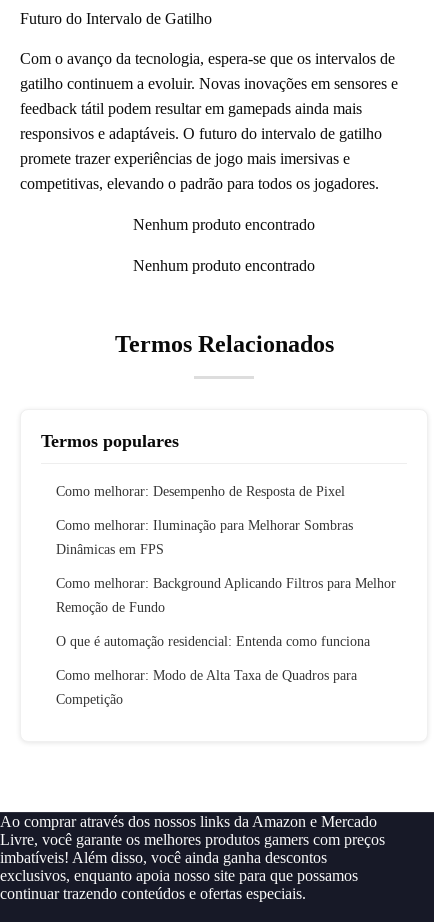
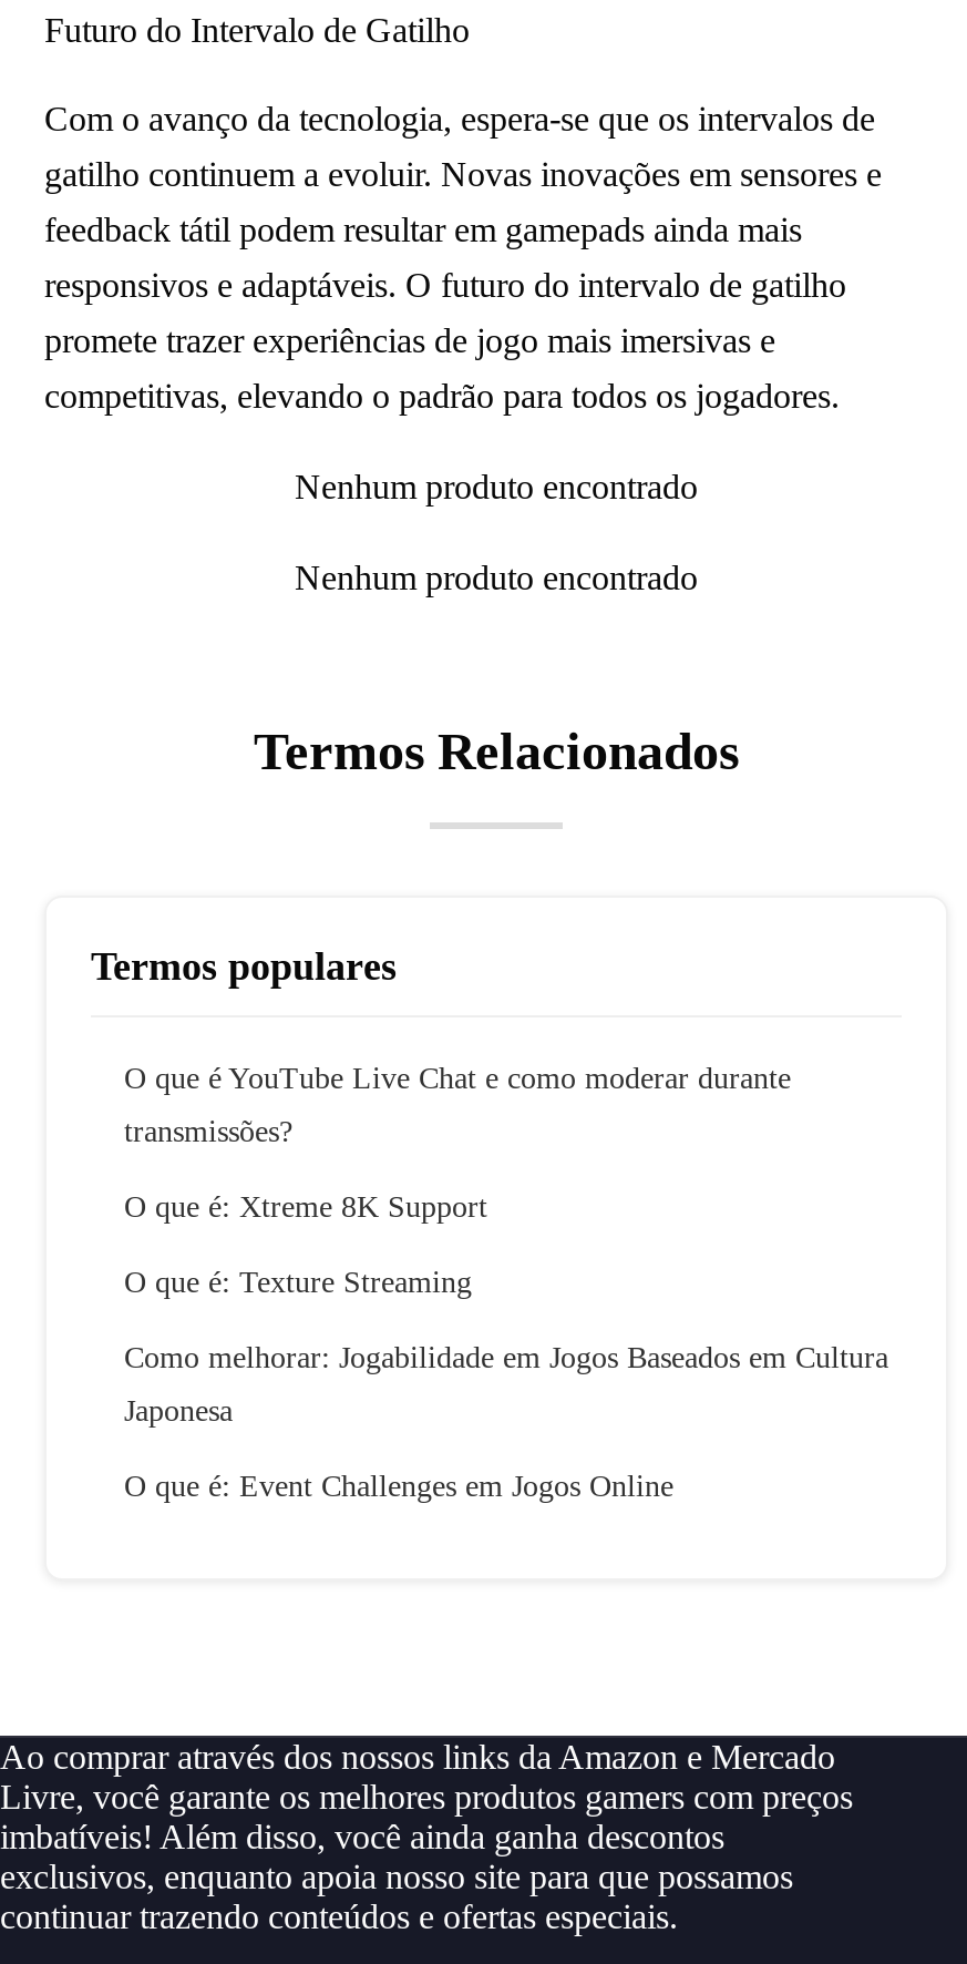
- Como melhorar: Desempenho de Resposta de Pixel
- Como melhorar: Iluminação para Melhorar Sombras
- Dinâmicas em FPS
- Como melhorar: Background Aplicando Filtros para Melhor
- Remoção de Fundo
- O que é automação residencial: Entenda como funciona
- Como melhorar: Modo de Alta Taxa de Quadros para
- Competição
+ O que é YouTube Live Chat e como moderar durante
+ transmissões?
+ O que é: Xtreme 8K Support
+ O que é: Texture Streaming
+ Como melhorar: Jogabilidade em Jogos Baseados em Cultura
+ Japonesa
+ O que é: Event Challenges em Jogos Online
